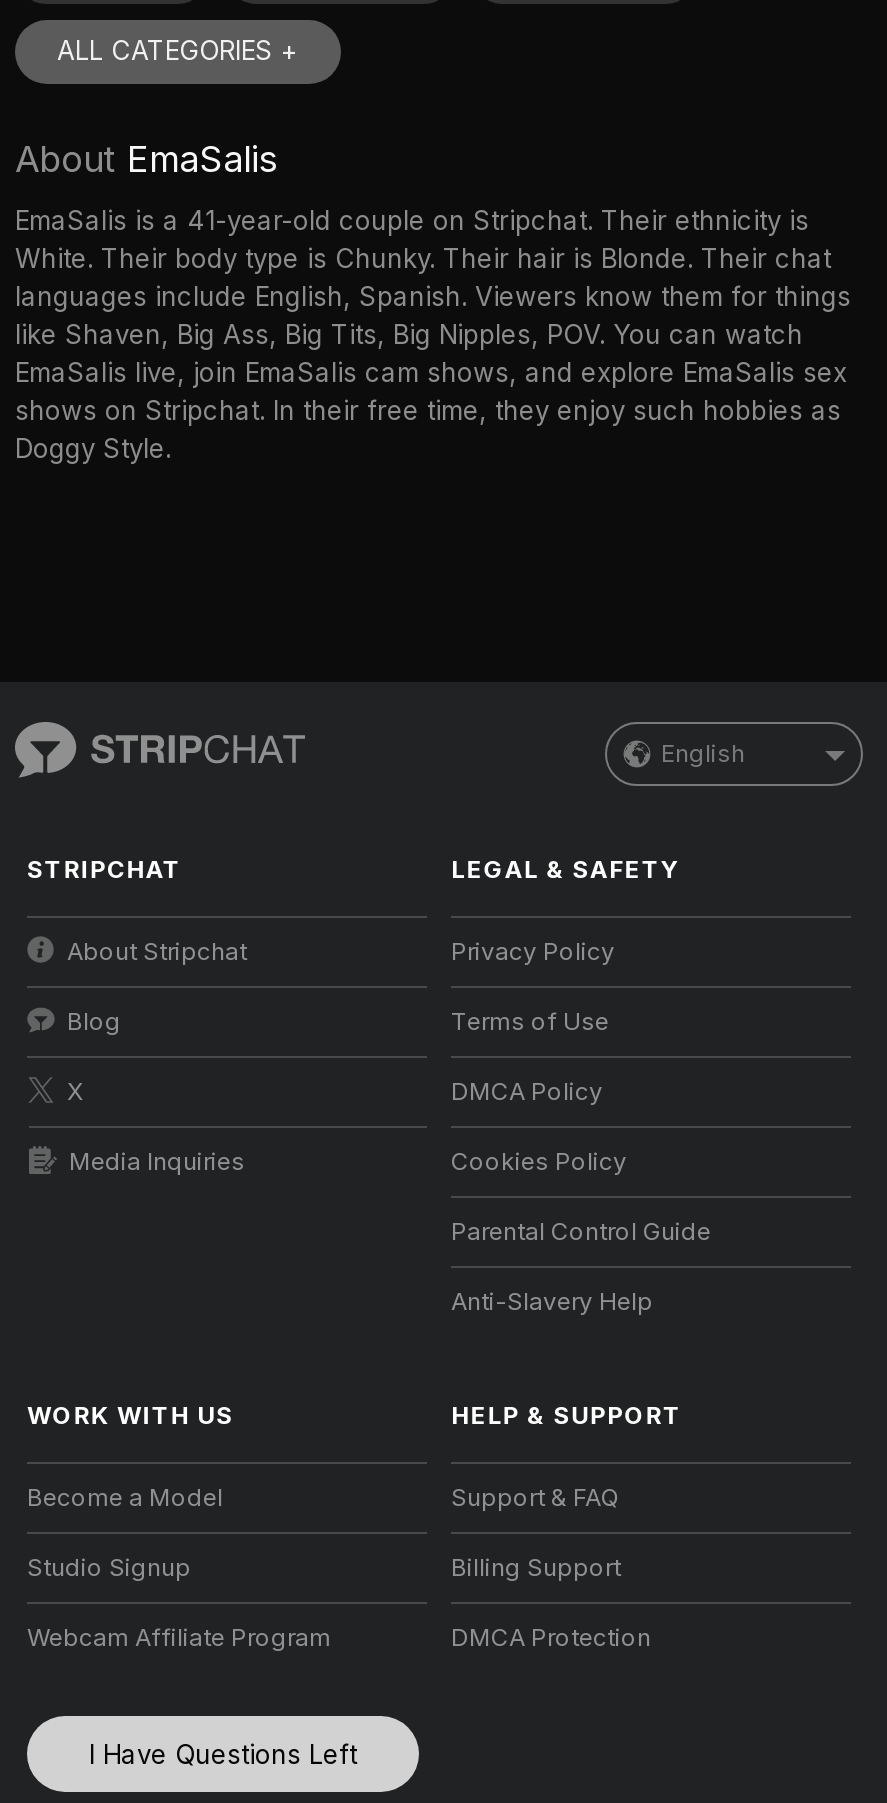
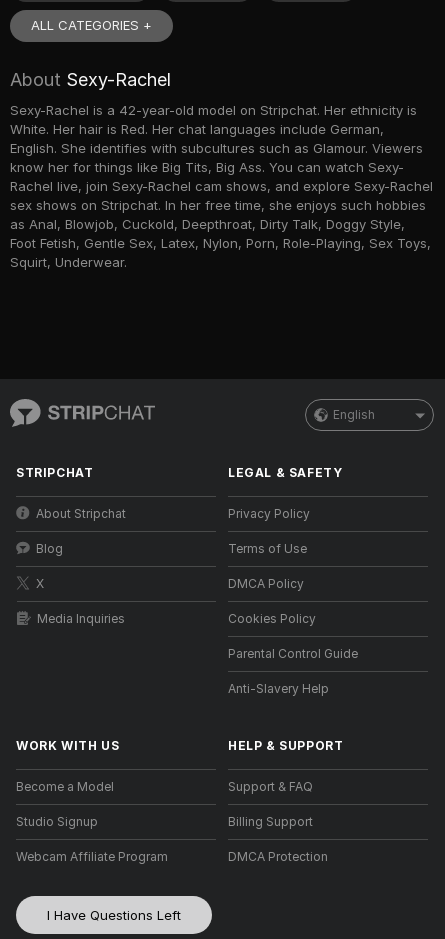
- About EmaSalis
+ About Sexy-Rachel

- EmaSalis is a 41-year-old couple on Stripchat. Their ethnicity is
- White. Their body type is Chunky. Their hair is Blonde. Their chat
- languages include English, Spanish. Viewers know them for things
- like Shaven, Big Ass, Big Tits, Big Nipples, POV. You can watch
- EmaSalis live, join EmaSalis cam shows, and explore EmaSalis sex
- shows on Stripchat. In their free time, they enjoy such hobbies as
- Doggy Style.
+ Sexy-Rachel is a 42-year-old model on Stripchat. Her ethnicity is
+ White. Her hair is Red. Her chat languages include German,
+ English. She identifies with subcultures such as Glamour. Viewers
+ know her for things like Big Tits, Big Ass. You can watch Sexy-
+ Rachel live, join Sexy-Rachel cam shows, and explore Sexy-Rachel
+ sex shows on Stripchat. In her free time, she enjoys such hobbies
+ as Anal, Blowjob, Cuckold, Deepthroat, Dirty Talk, Doggy Style,
+ Foot Fetish, Gentle Sex, Latex, Nylon, Porn, Role-Playing, Sex Toys,
+ Squirt, Underwear.
